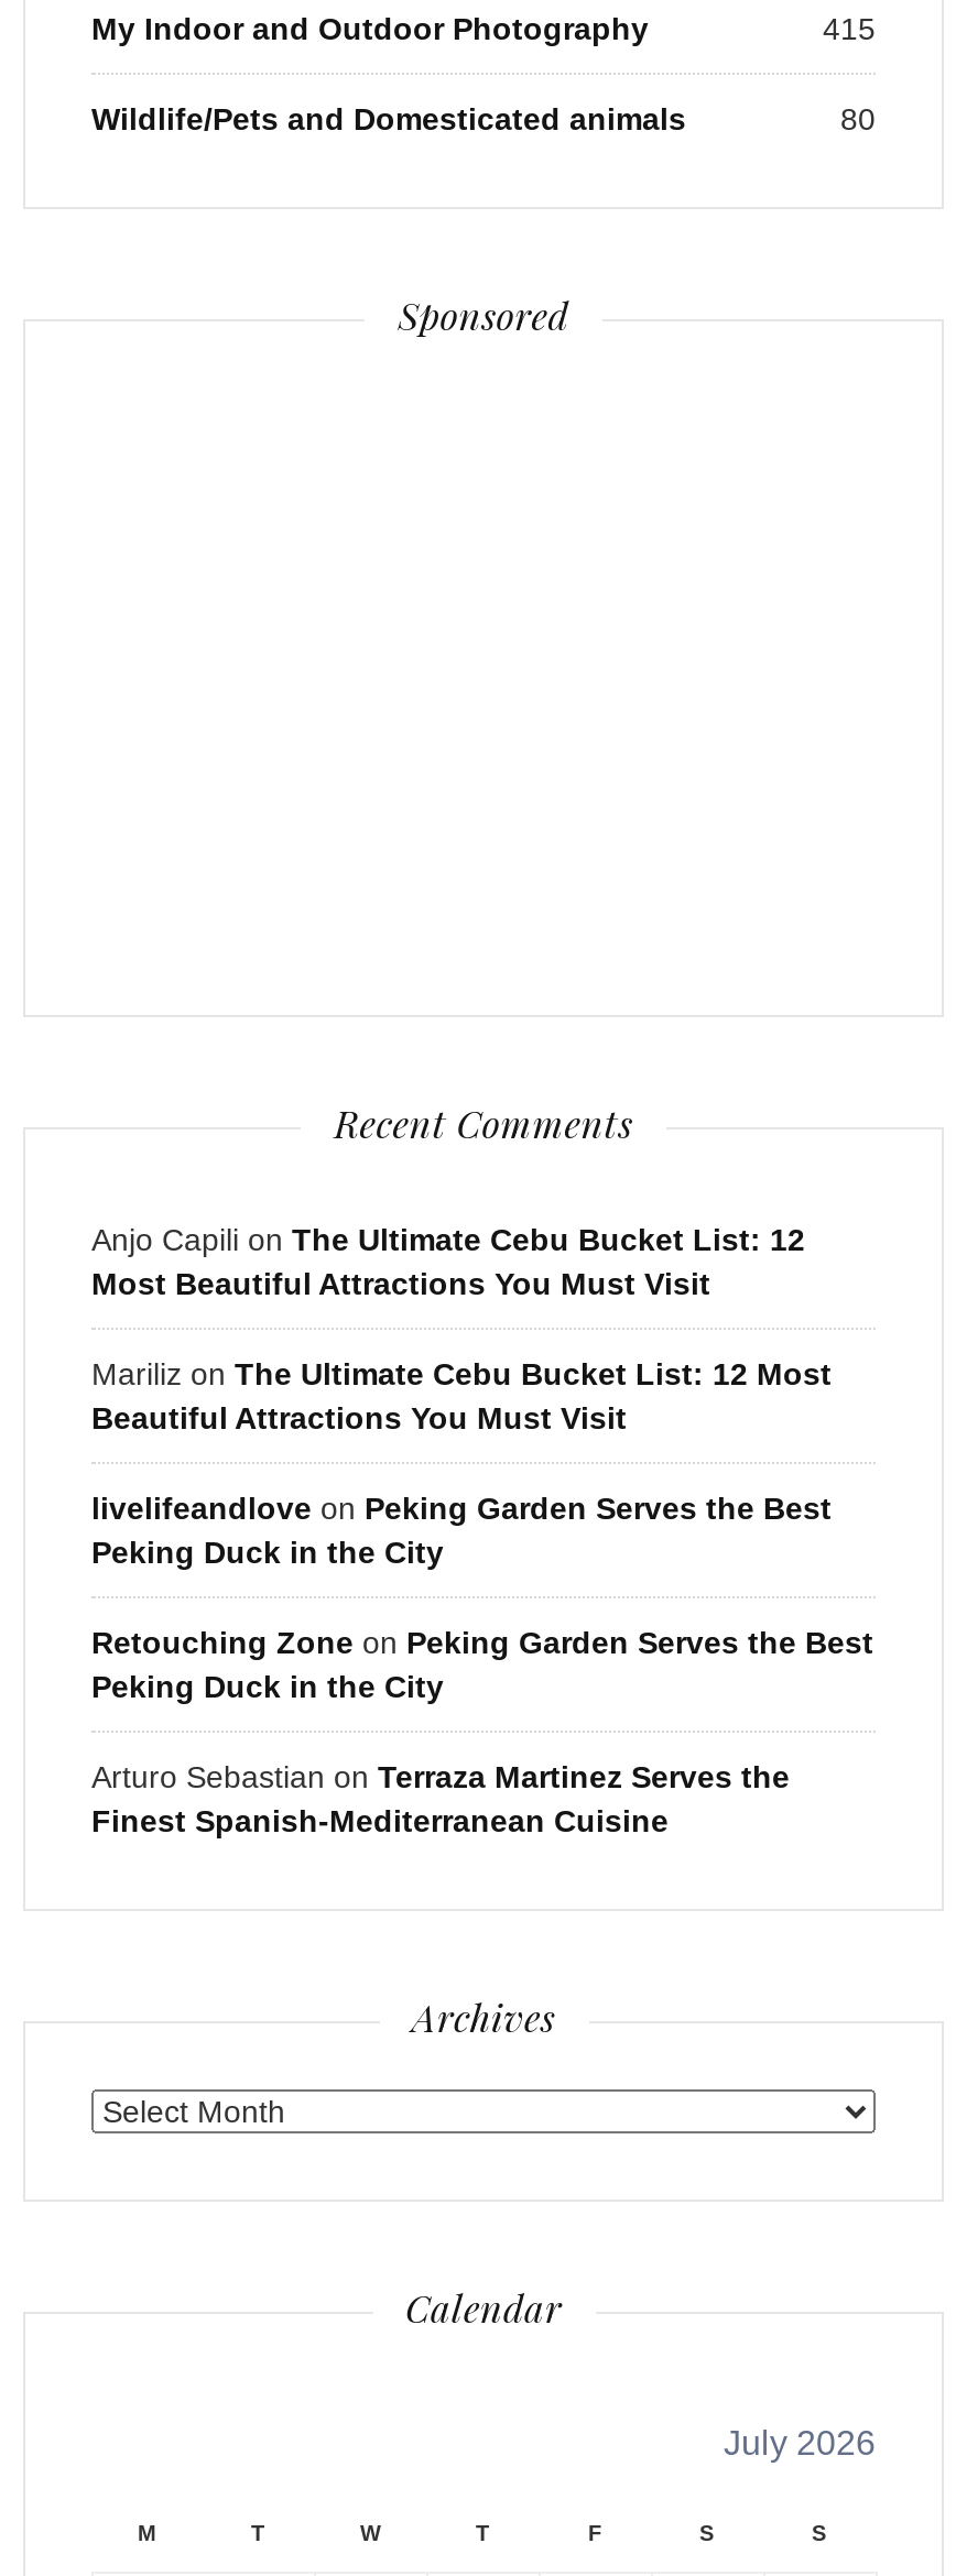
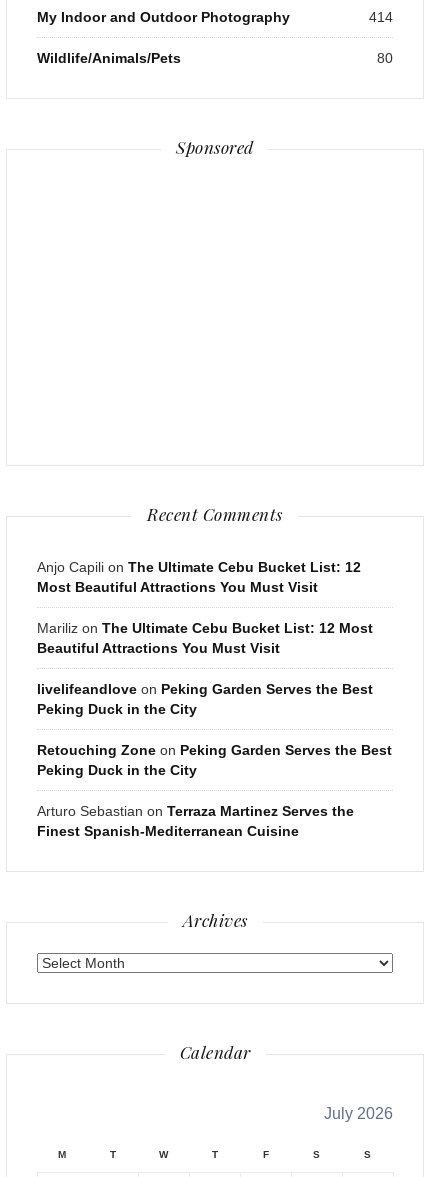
- 415
+ 414

- Wildlife/Pets and Domesticated animals
+ Wildlife/Animals/Pets
